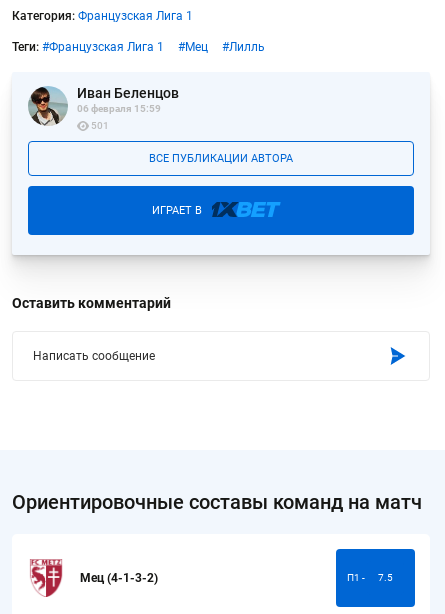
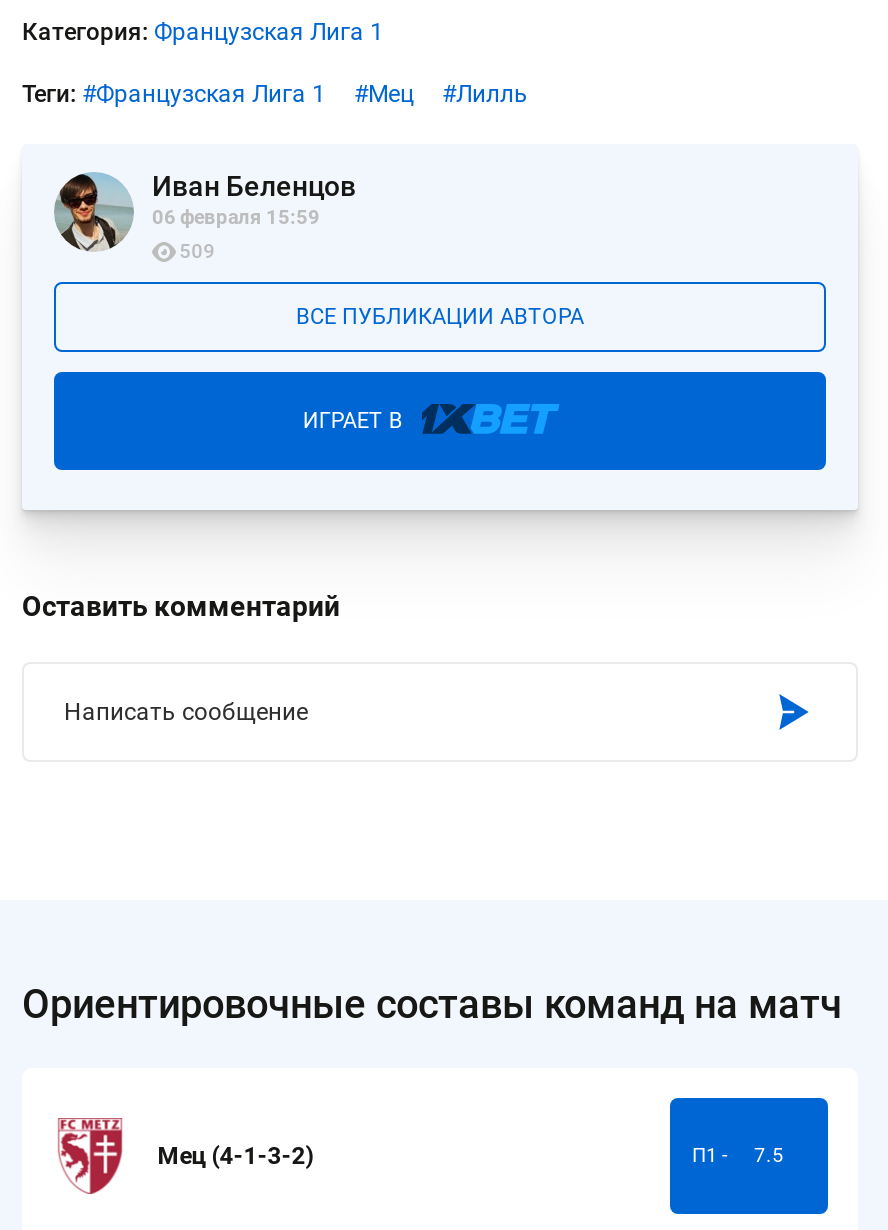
- 501
+ 509
